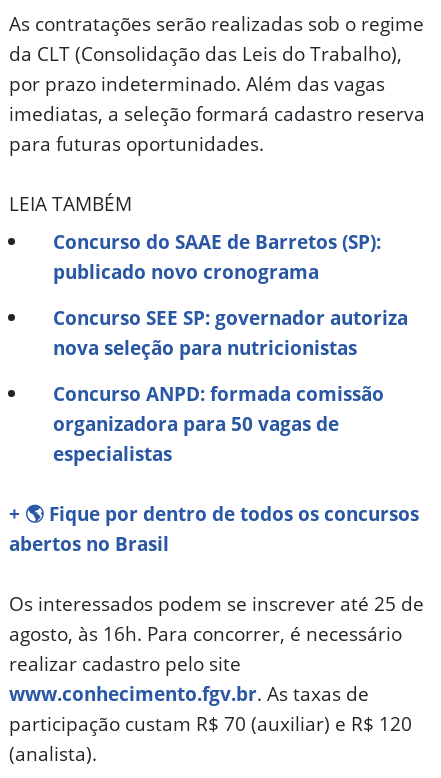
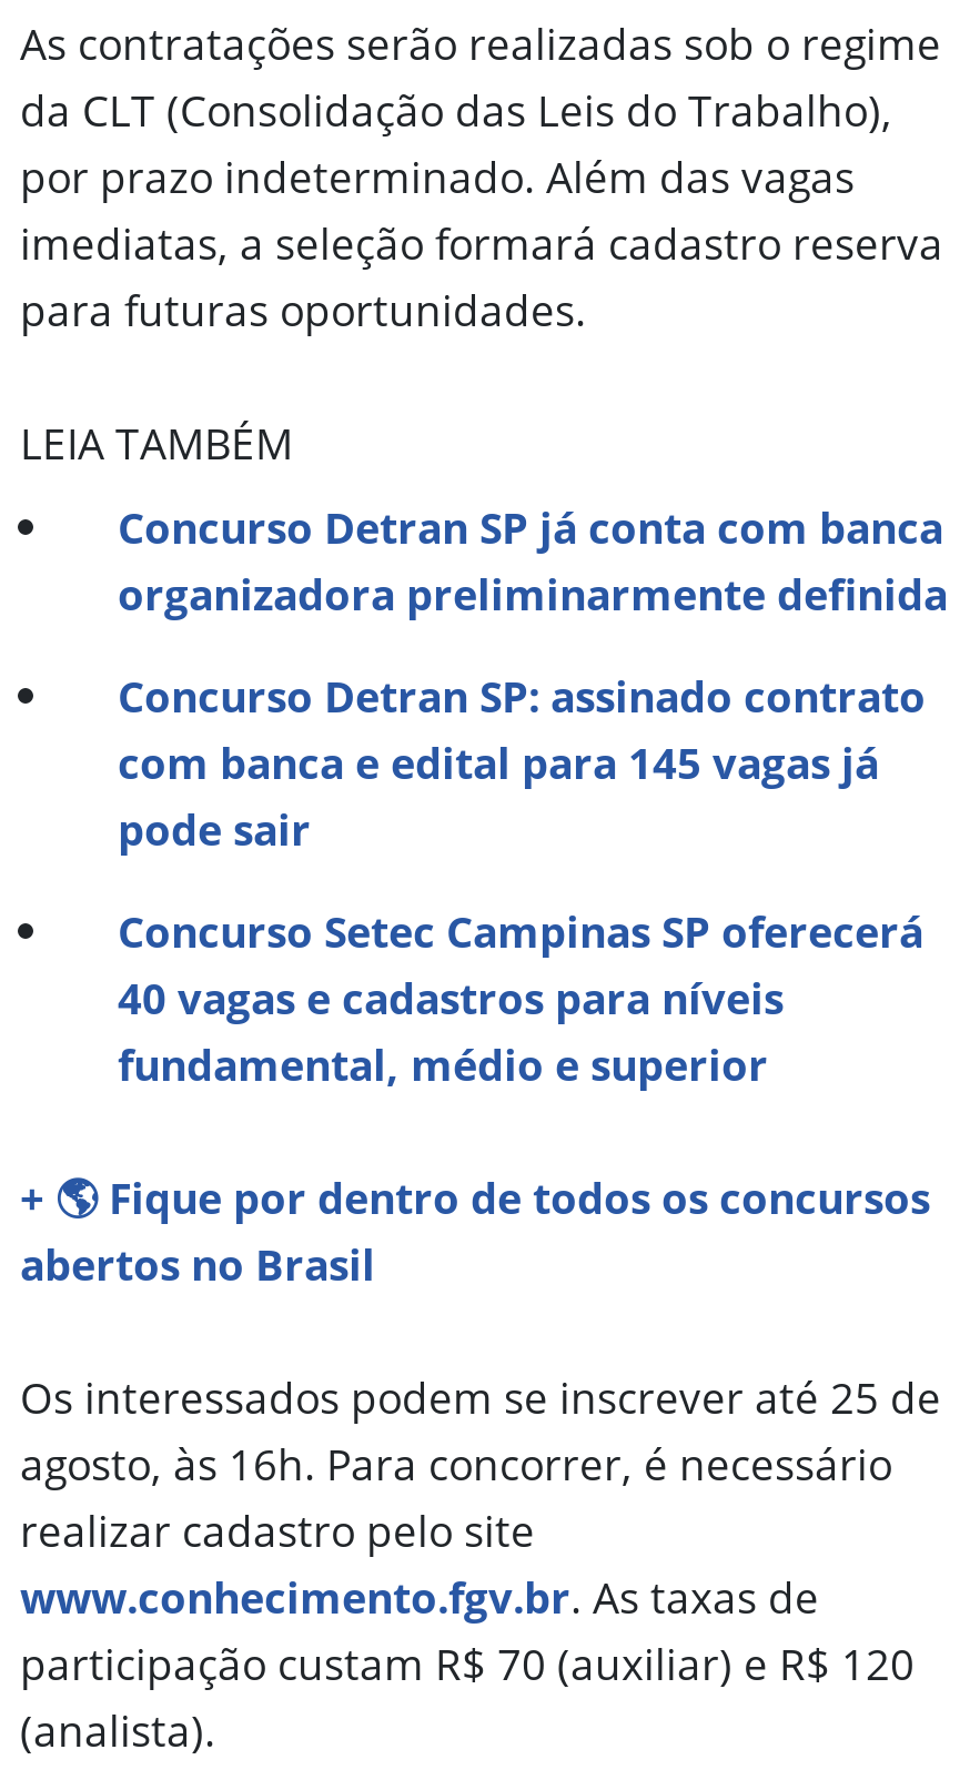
- Concurso do SAAE de Barretos (SP):
- publicado novo cronograma
+ Concurso Detran SP já conta com banca
+ organizadora preliminarmente definida

- Concurso SEE SP: governador autoriza
- nova seleção para nutricionistas
+ Concurso Detran SP: assinado contrato
+ com banca e edital para 145 vagas já
+ pode sair

- Concurso ANPD: formada comissão
- organizadora para 50 vagas de
- especialistas
+ Concurso Setec Campinas SP oferecerá
+ 40 vagas e cadastros para níveis
+ fundamental, médio e superior
